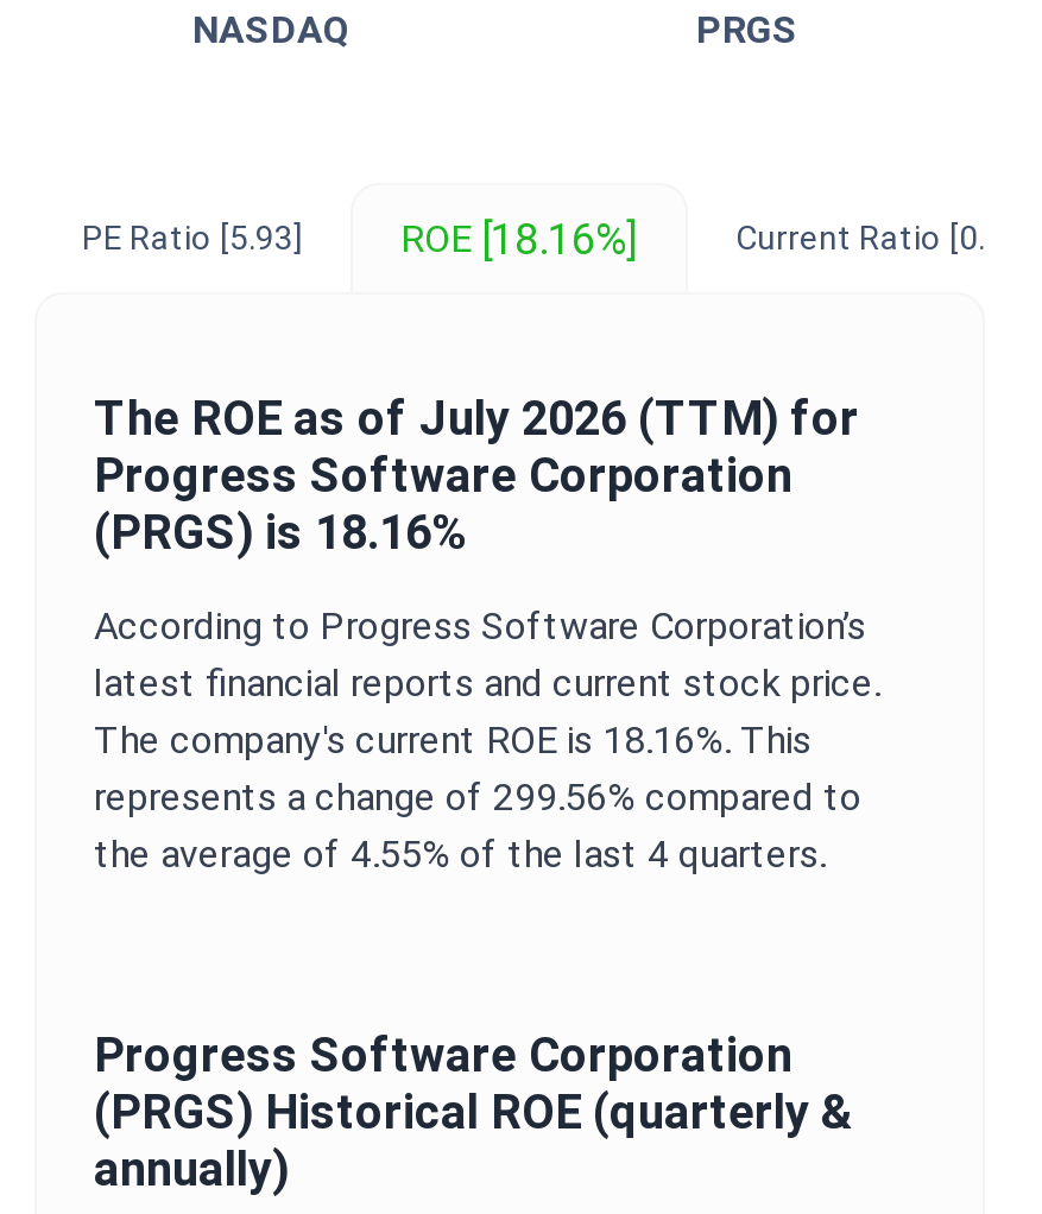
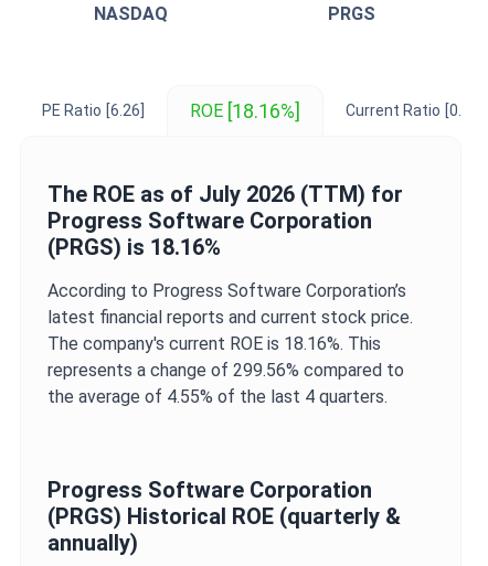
- PE Ratio [5.93]
+ PE Ratio [6.26]
